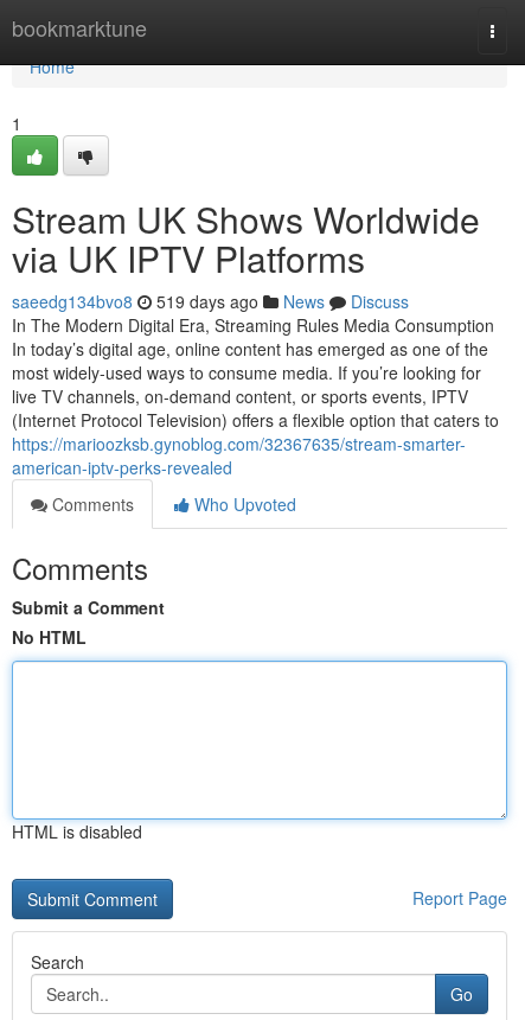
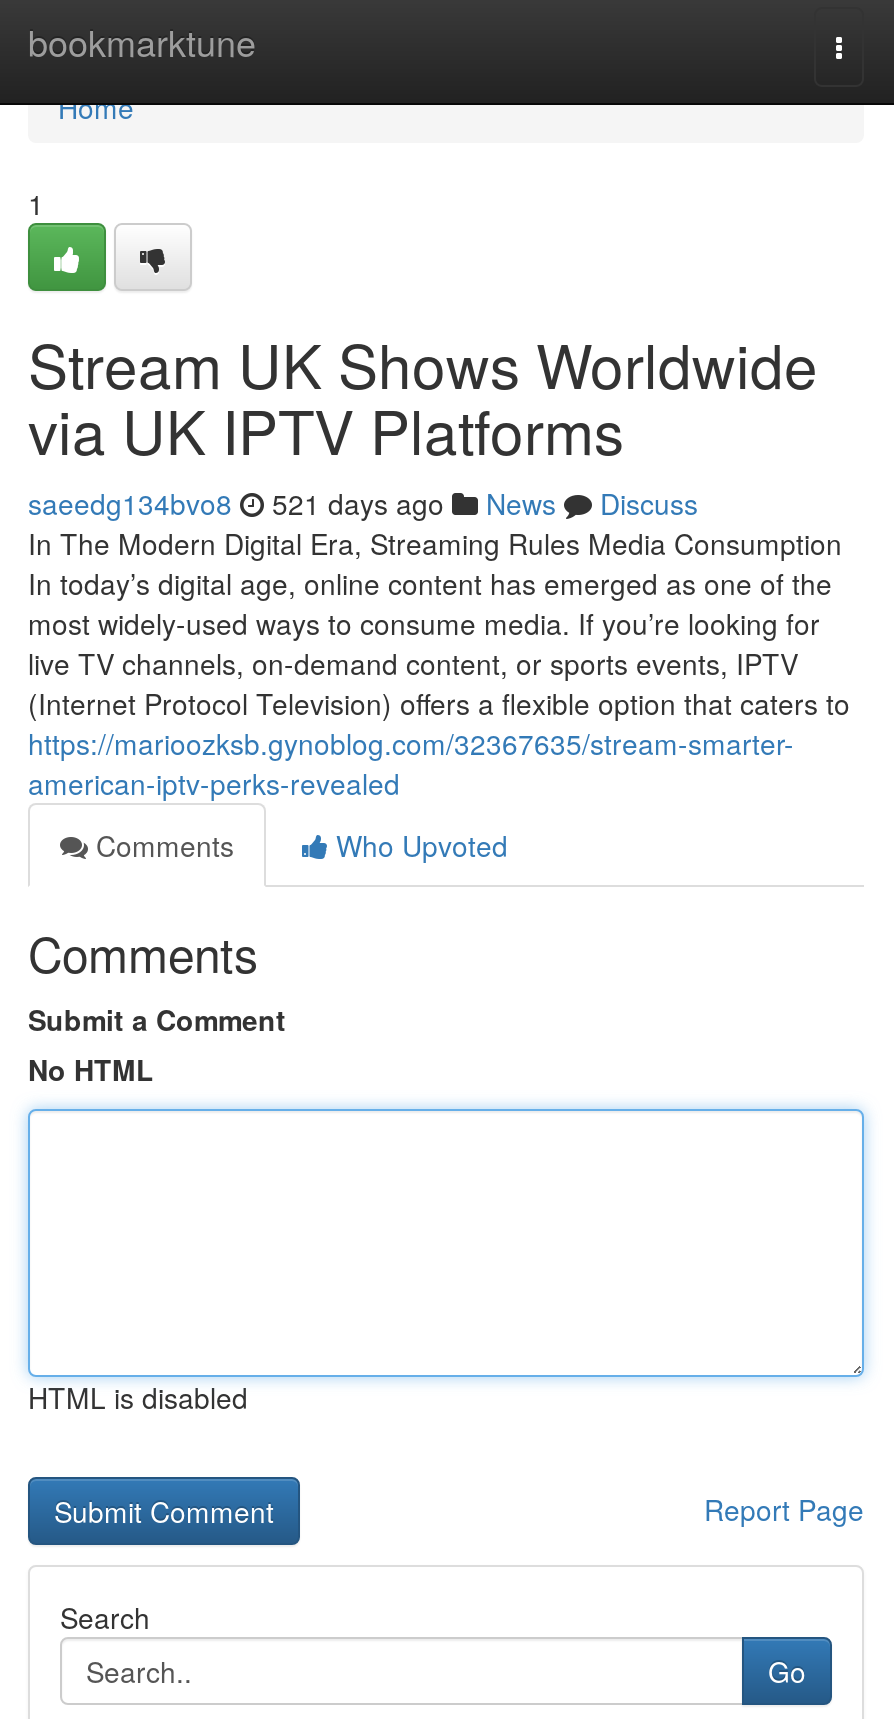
- saeedg134bvo8 519 days ago News Discuss
+ saeedg134bvo8 521 days ago News Discuss
